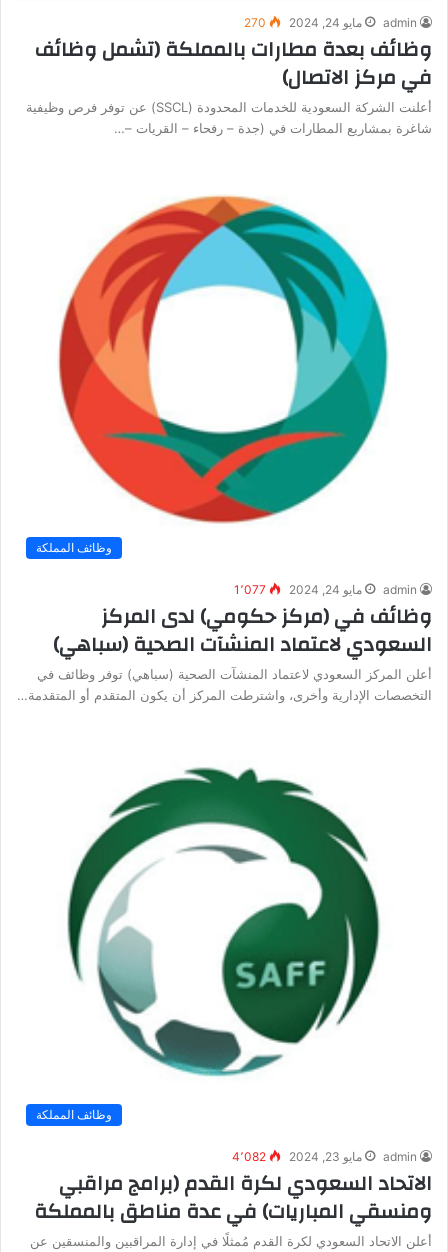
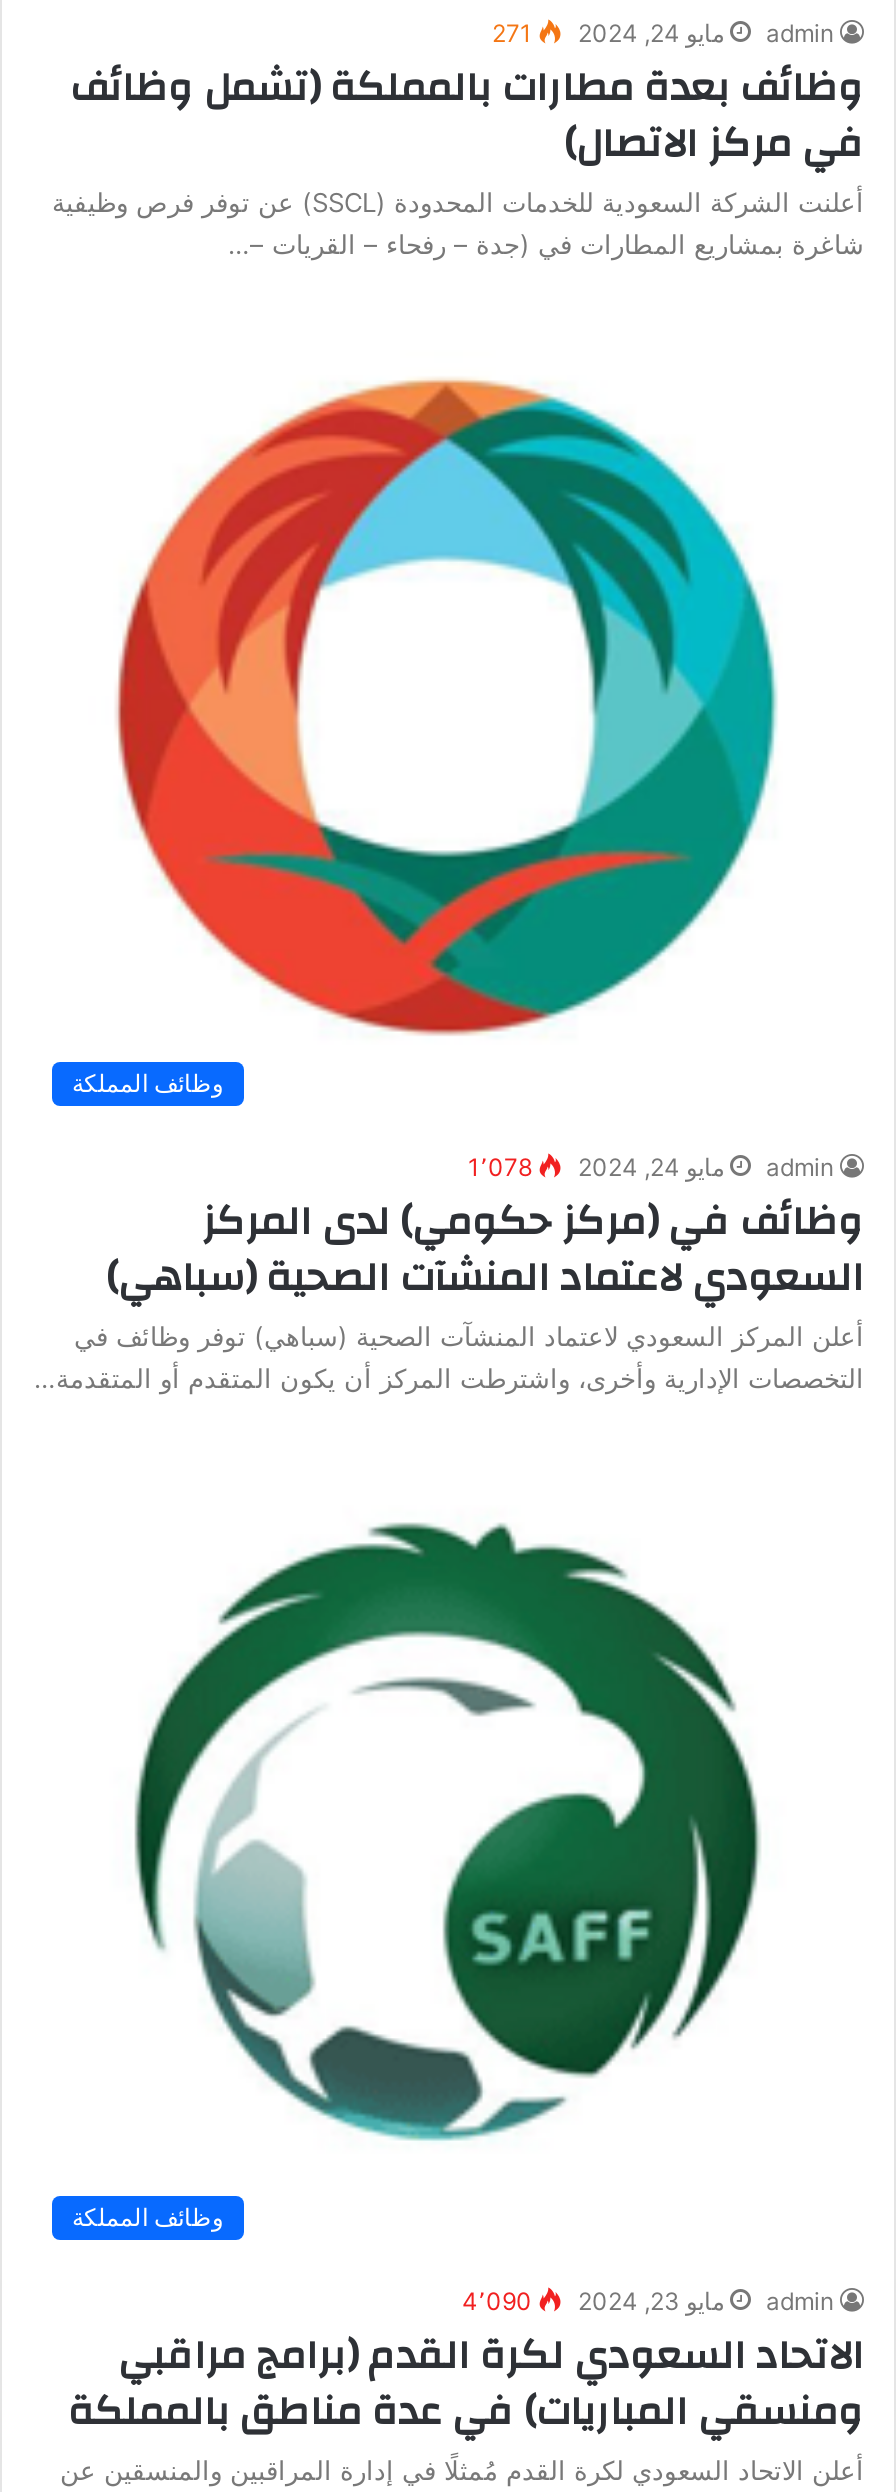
- 270
+ 271

- 1٬077
+ 1٬078

- 4٬082
+ 4٬090
